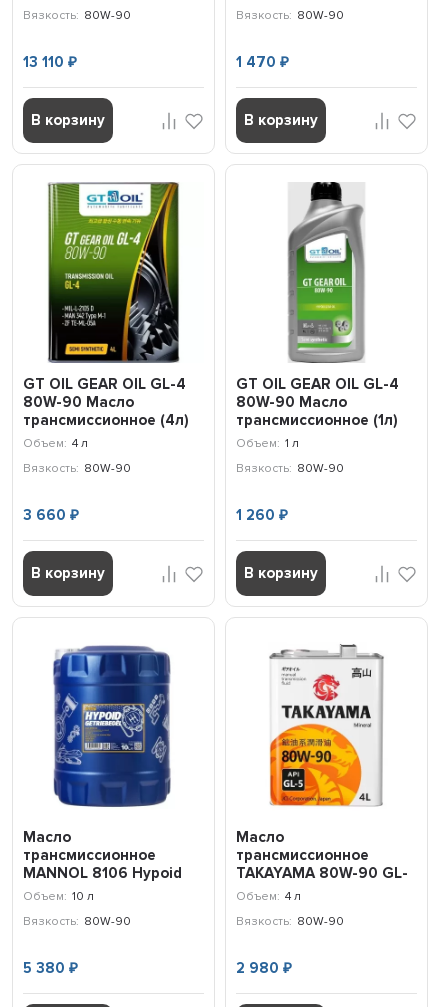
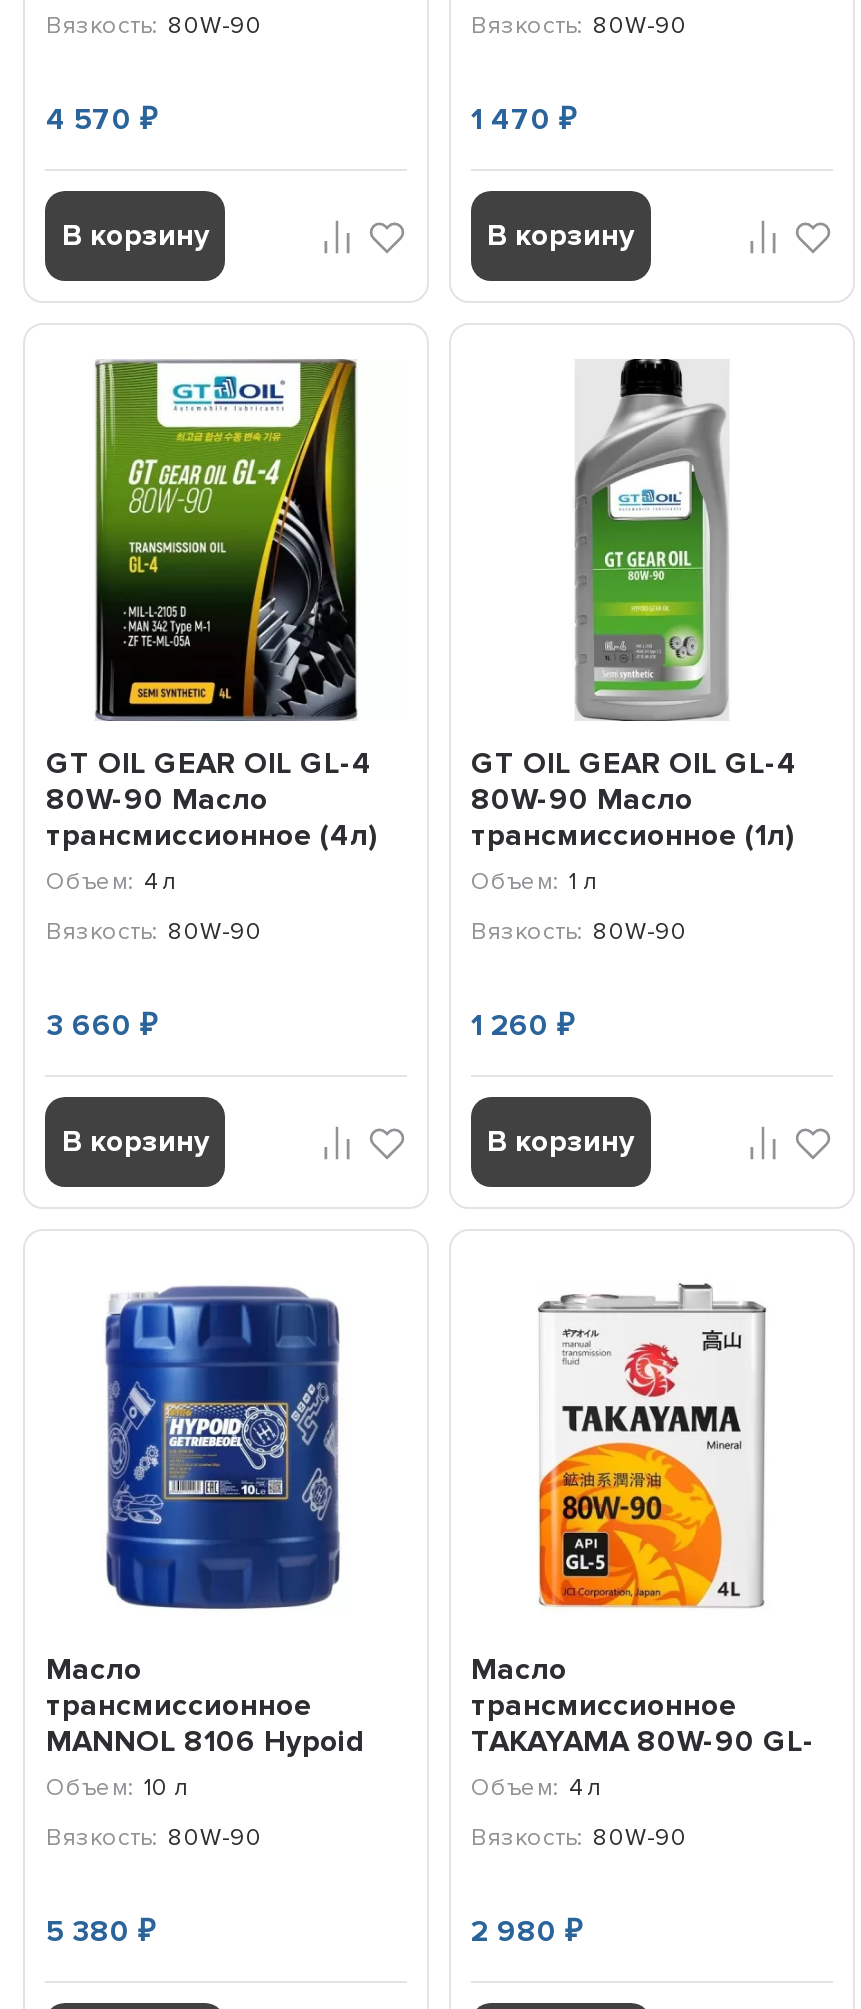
- 13 110 ₽
+ 4 570 ₽
